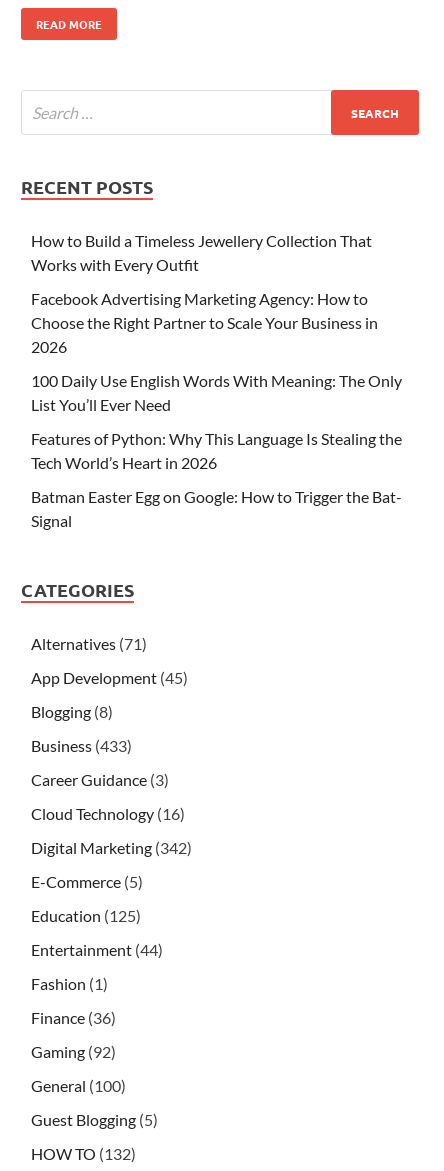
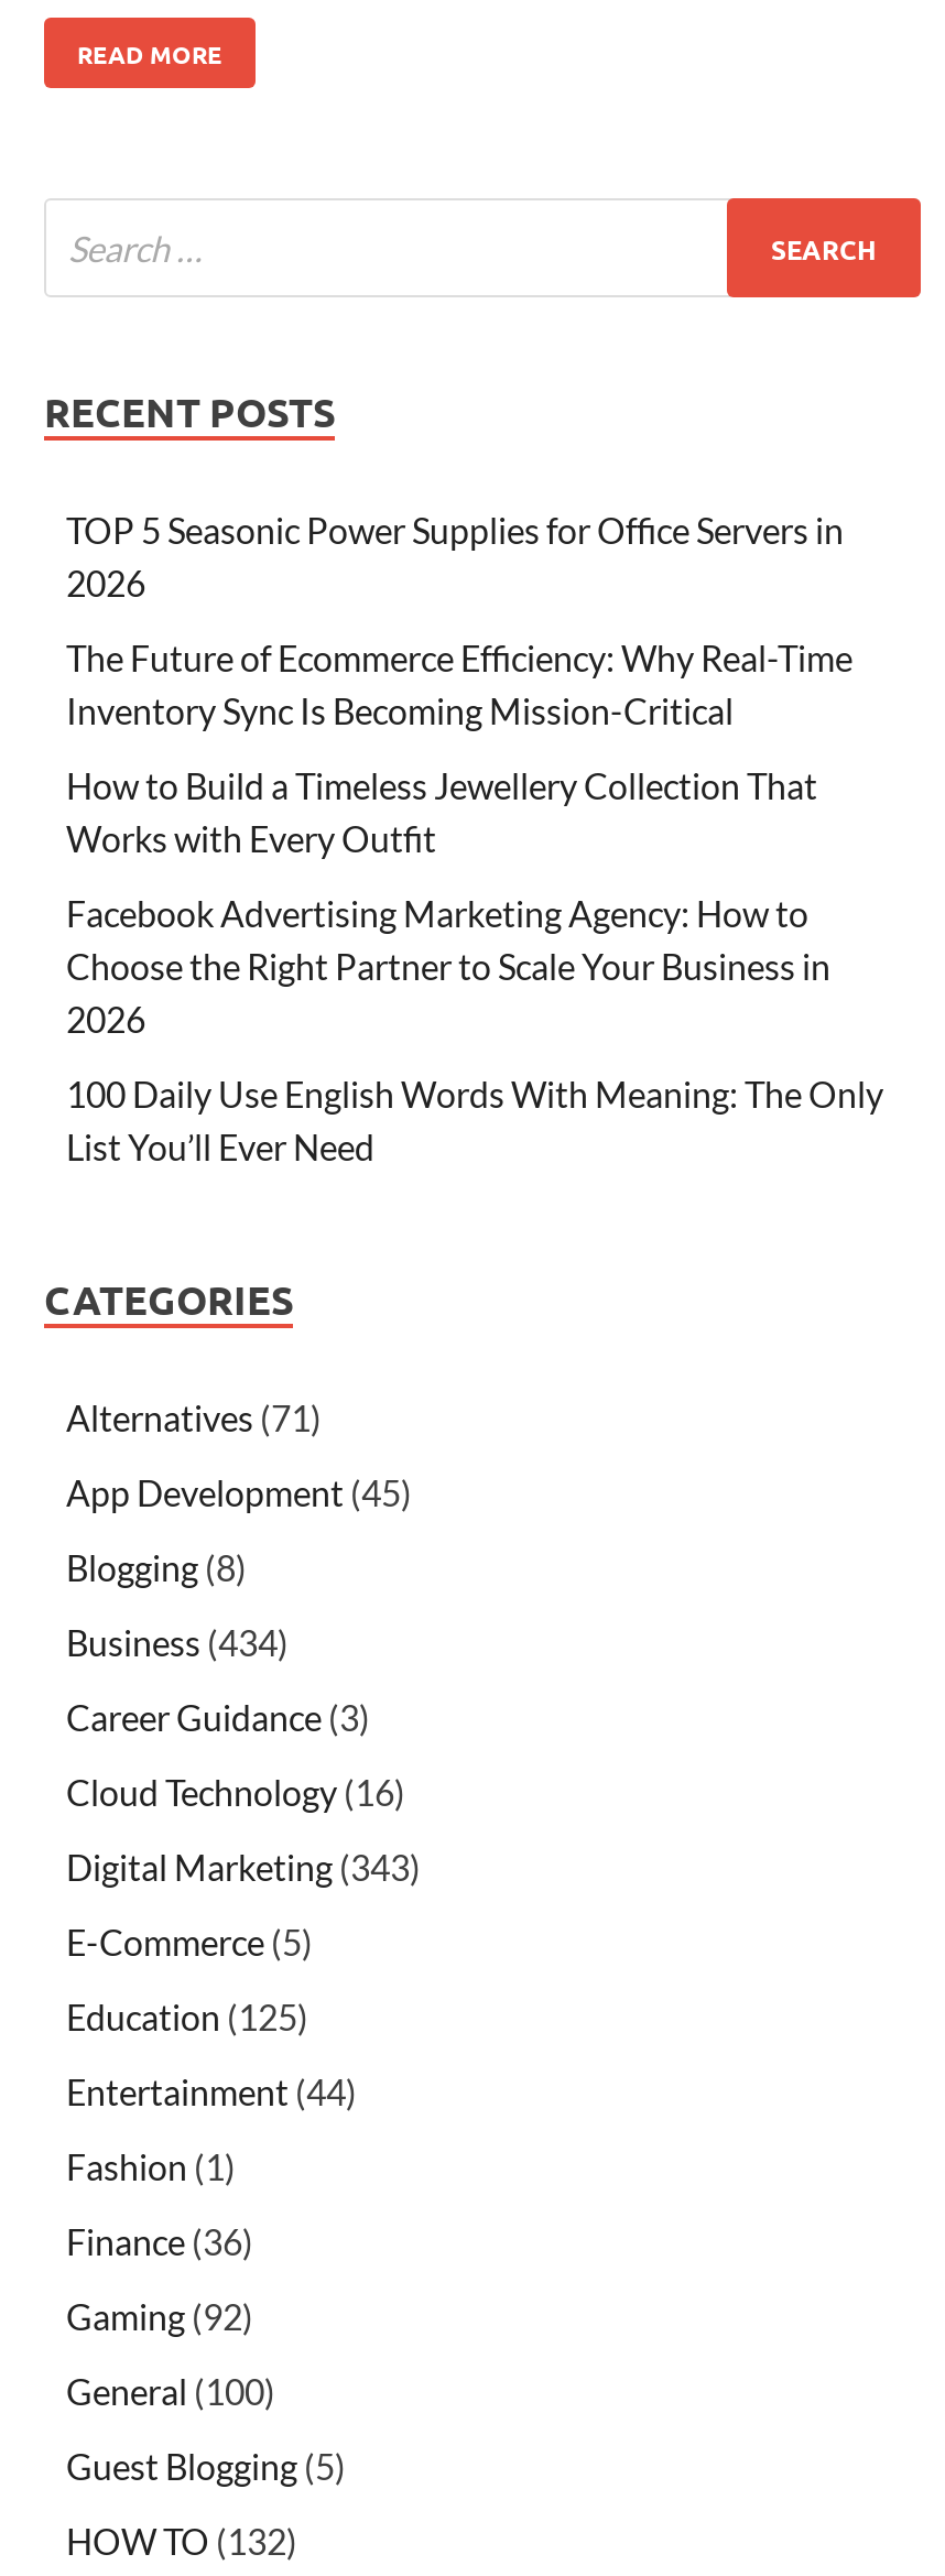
+ TOP 5 Seasonic Power Supplies for Office Servers in
+ 2026
+ The Future of Ecommerce Efficiency: Why Real-Time
+ Inventory Sync Is Becoming Mission-Critical

moved down: How to Build a Timeless Jewellery Collection That | Works with Every Outfit | Facebook Advertising Marketing Agency: How to | Choose the Right Partner to Scale Your Business in | 2026 | 100 Daily Use English Words With Meaning: The Only | List You’ll Ever Need

- Features of Python: Why This Language Is Stealing the
- Tech World’s Heart in 2026
- Batman Easter Egg on Google: How to Trigger the Bat-
- Signal

- Business (433)
+ Business (434)

- Digital Marketing (342)
+ Digital Marketing (343)
